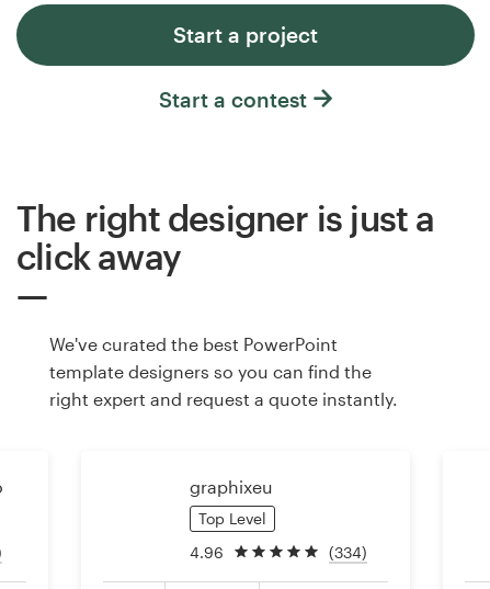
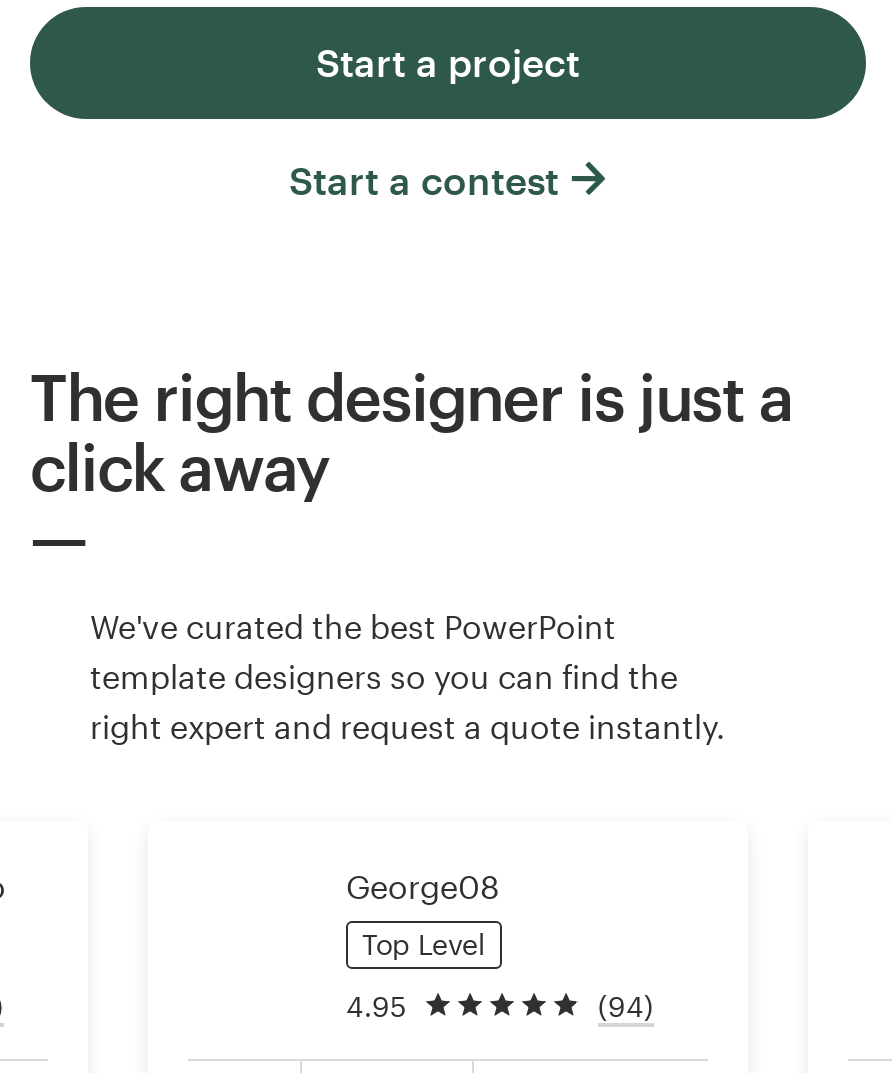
- graphixeu
+ George08

- 4.96
+ 4.95

- (334)
+ (94)
